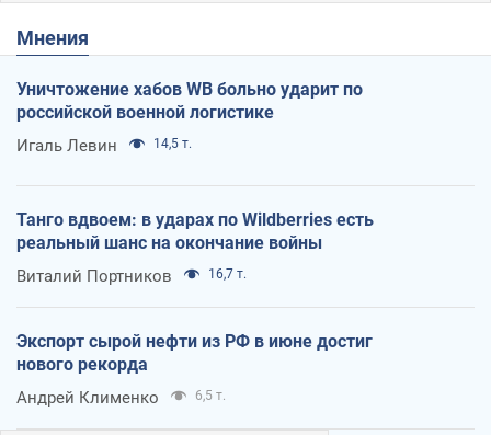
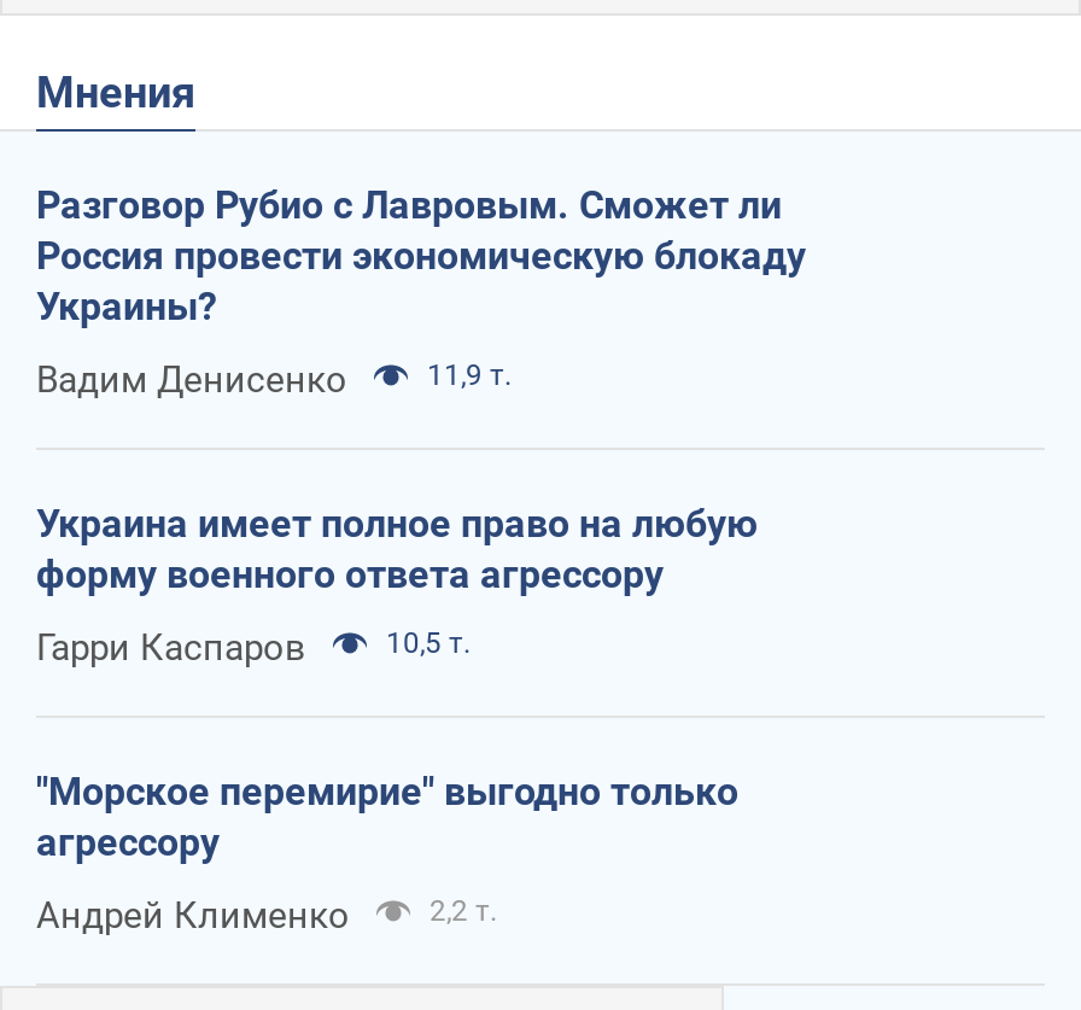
- Уничтожение хабов WB больно ударит по
- российской военной логистике
+ Разговор Рубио с Лавровым. Сможет ли
+ Россия провести экономическую блокаду
+ Украины?

- Игаль Левин
- 14,5 т.
+ Вадим Денисенко
+ 11,9 т.

- Танго вдвоем: в ударах по Wildberries есть
- реальный шанс на окончание войны
+ Украина имеет полное право на любую
+ форму военного ответа агрессору

- Виталий Портников
- 16,7 т.
+ Гарри Каспаров
+ 10,5 т.

- Экспорт сырой нефти из РФ в июне достиг
- нового рекорда
+ "Морское перемирие" выгодно только
+ агрессору

- 6,5 т.
+ 2,2 т.
